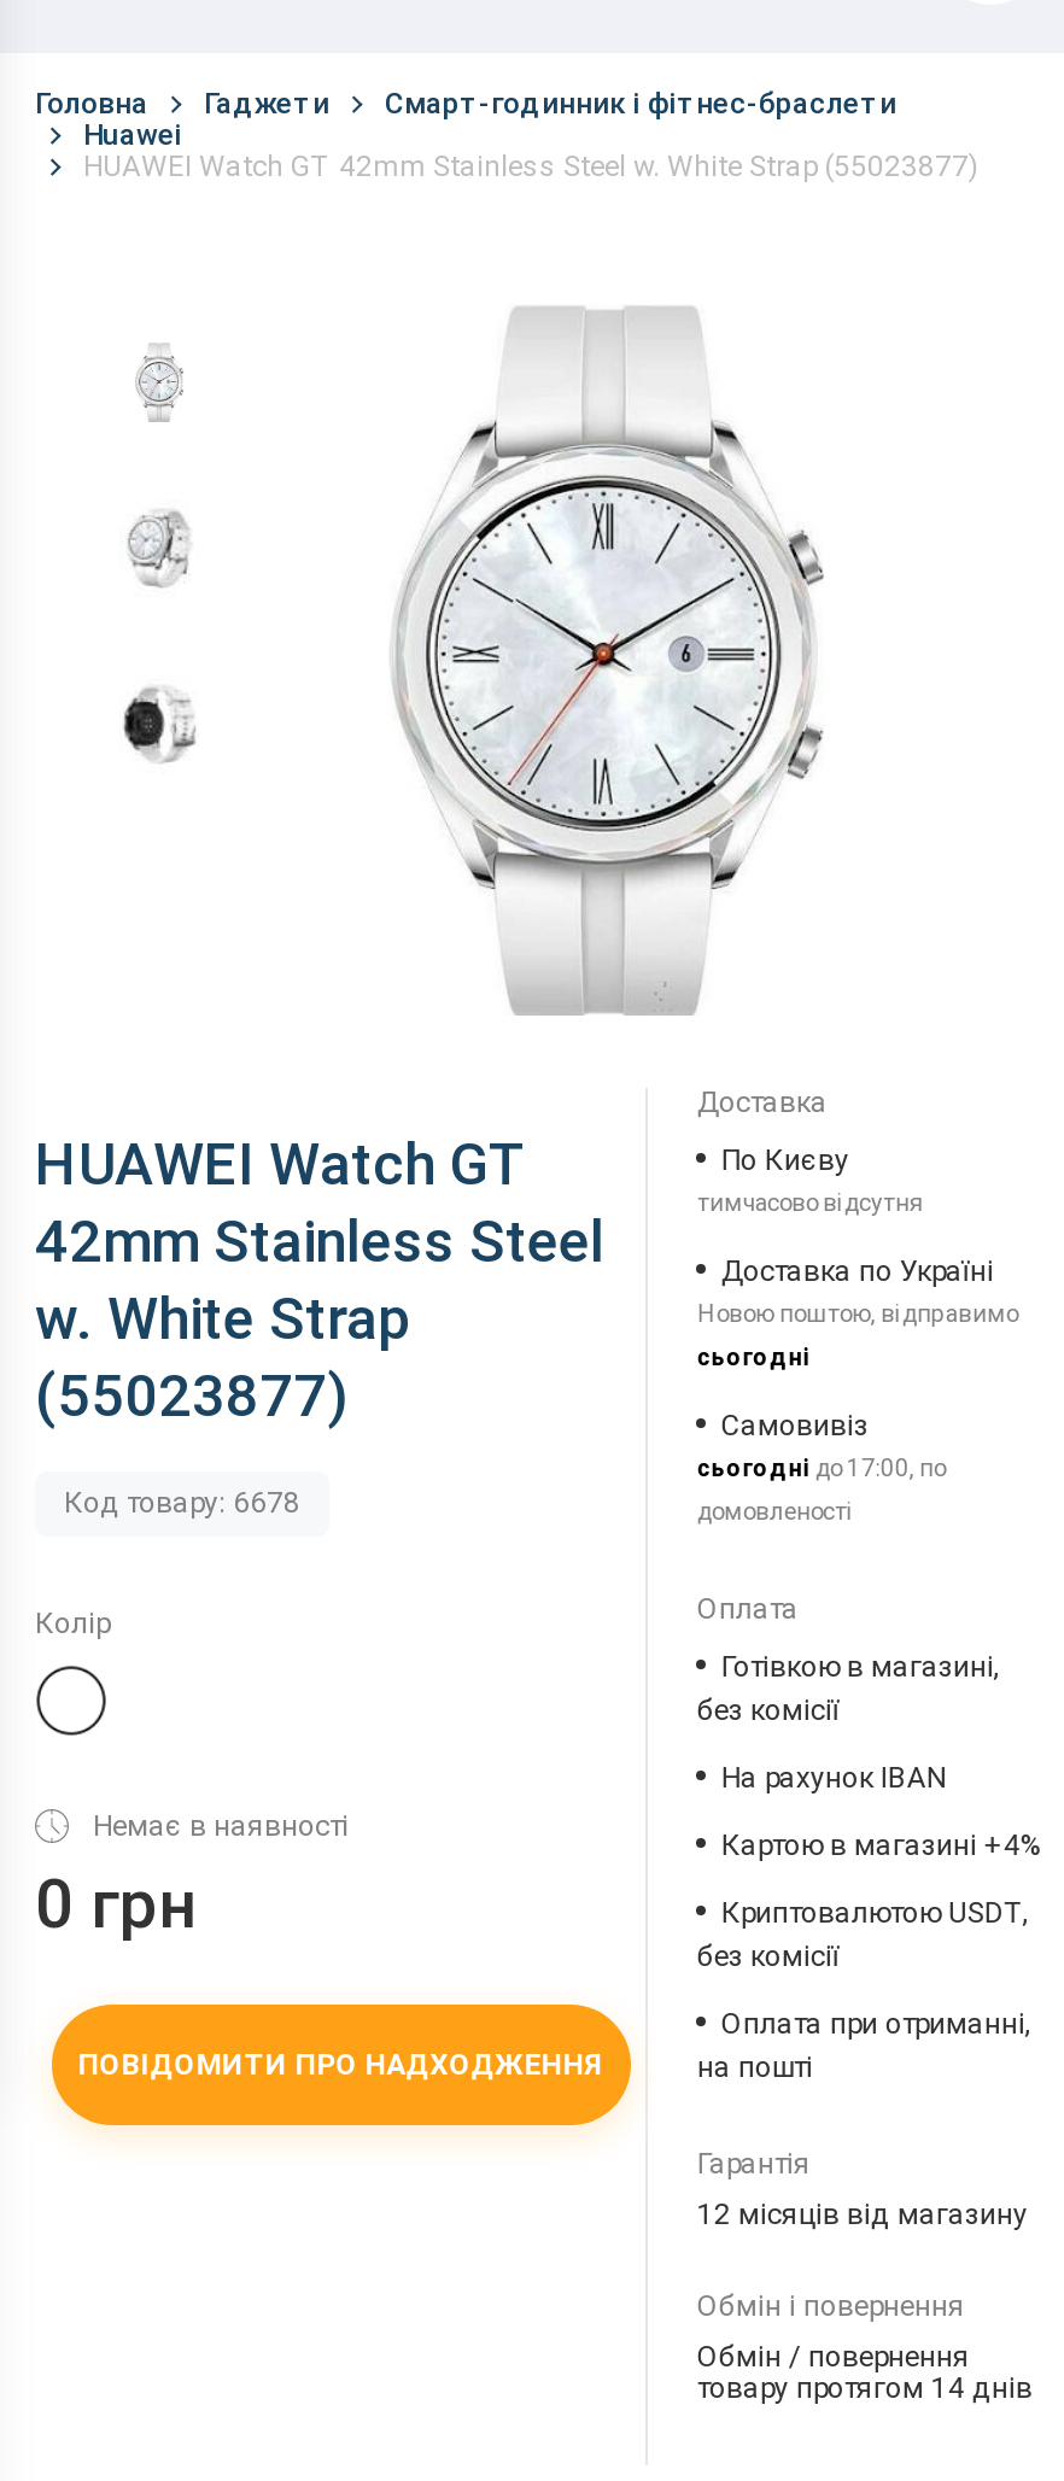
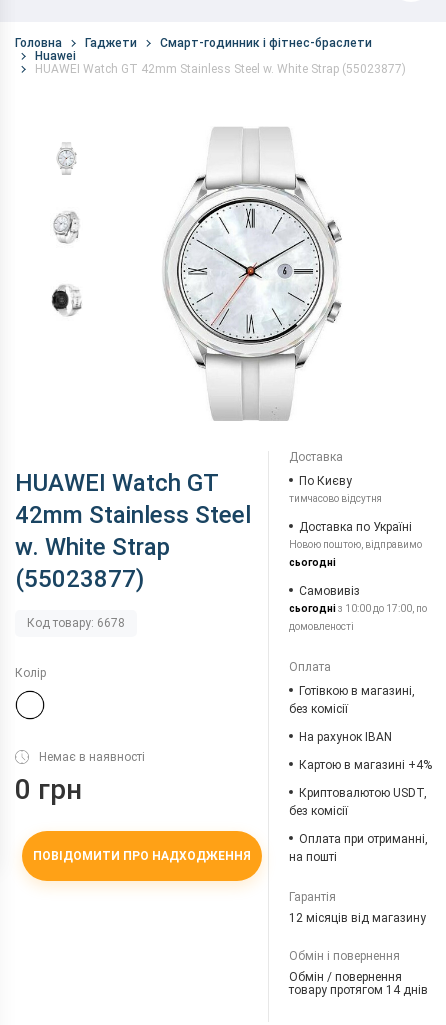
- сьогодні до 17:00, по
+ сьогодні з 10:00 до 17:00, по
